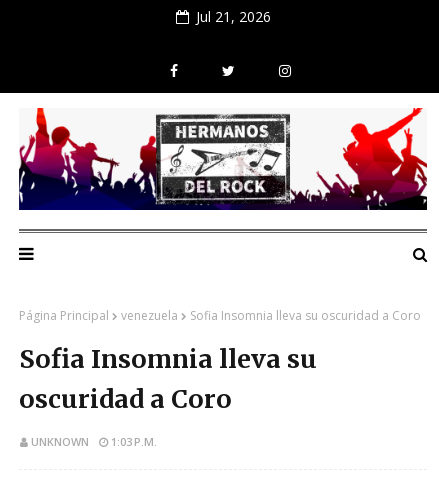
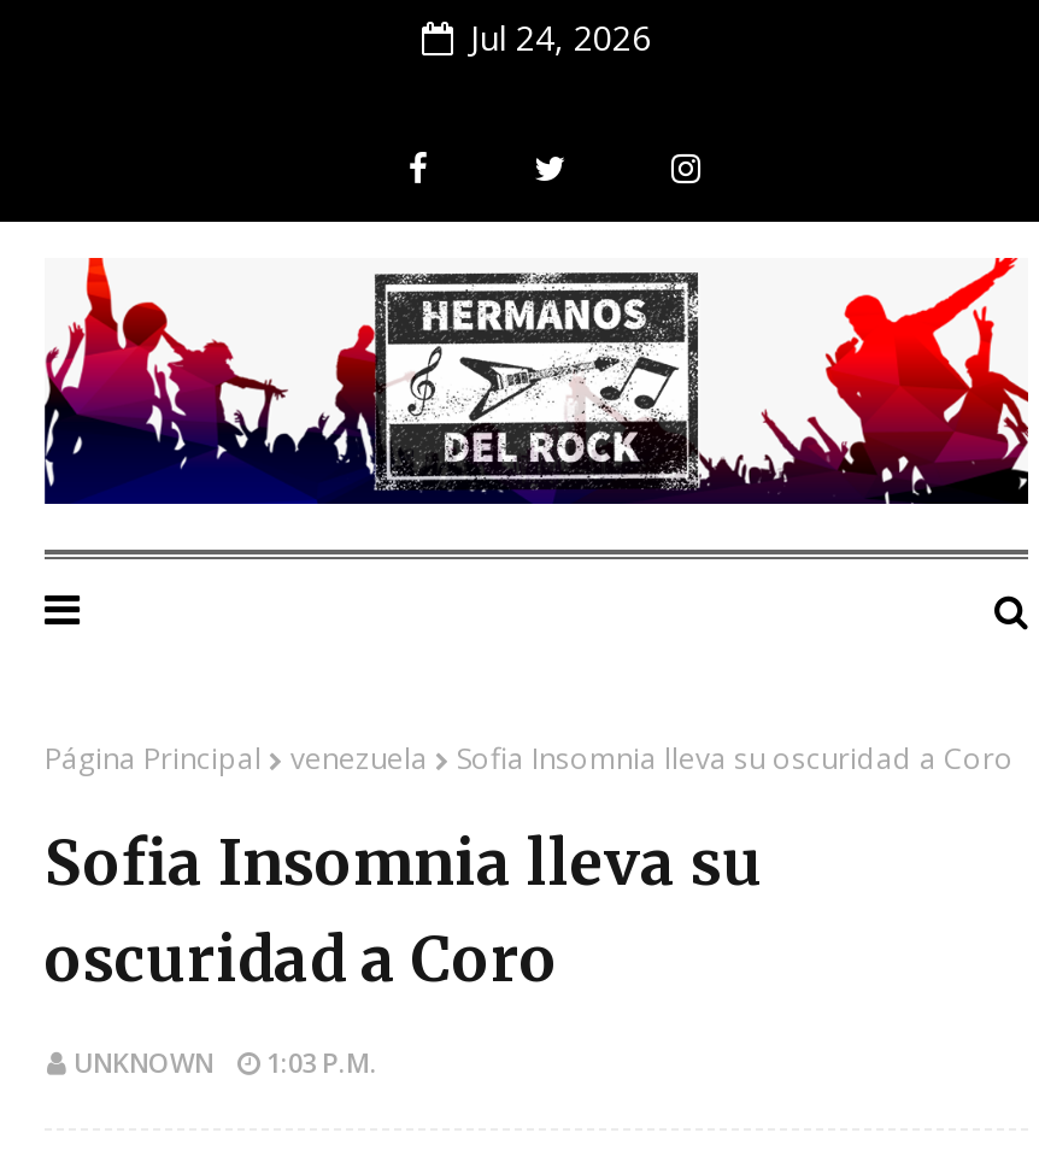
- Jul 21, 2026
+ Jul 24, 2026
